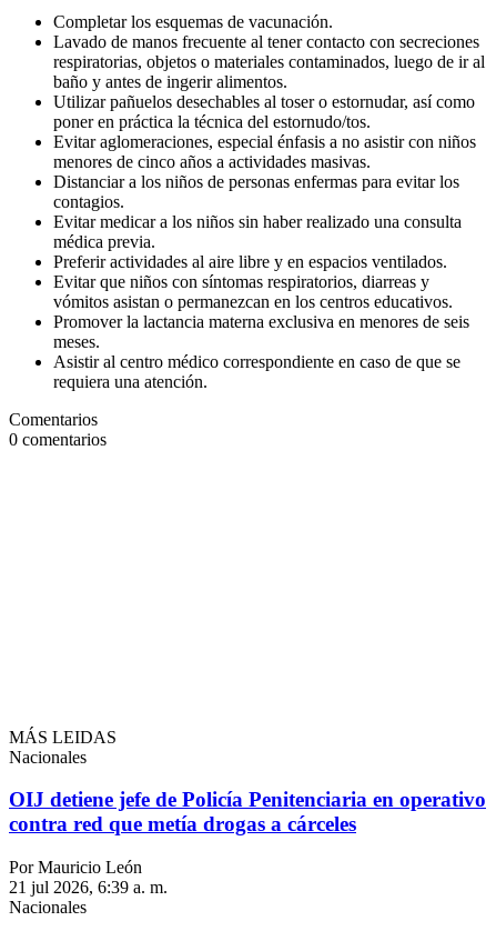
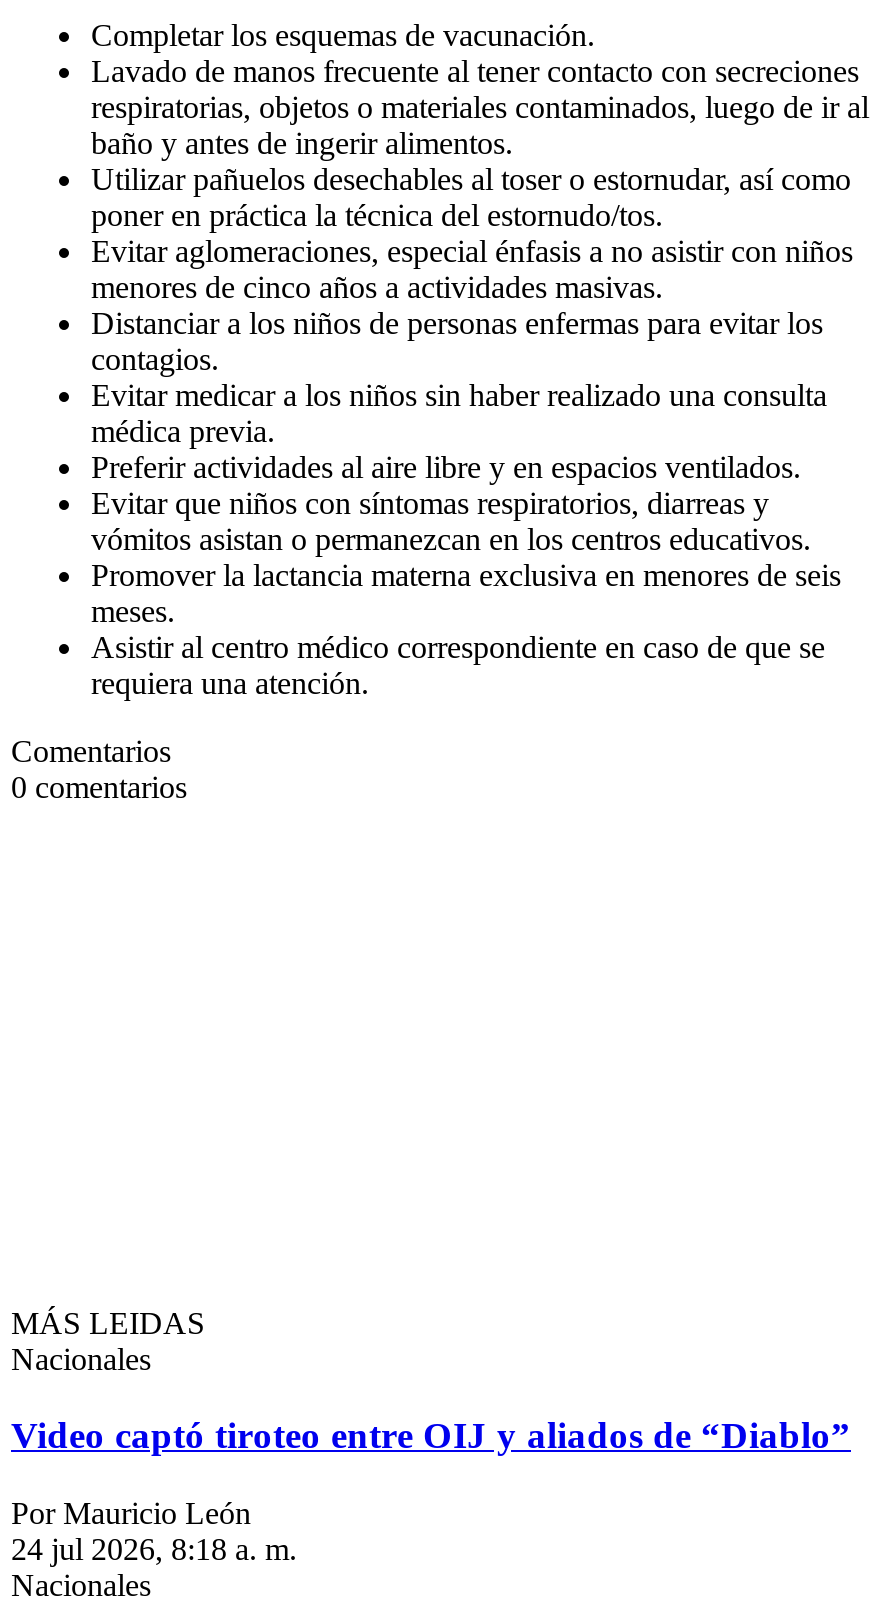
- OIJ detiene jefe de Policía Penitenciaria en operativo
- contra red que metía drogas a cárceles
+ Video captó tiroteo entre OIJ y aliados de “Diablo”

- 21 jul 2026, 6:39 a. m.
+ 24 jul 2026, 8:18 a. m.
